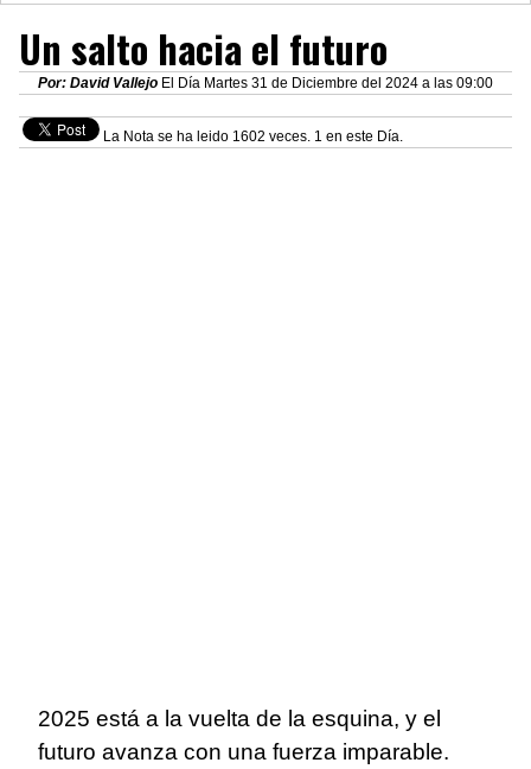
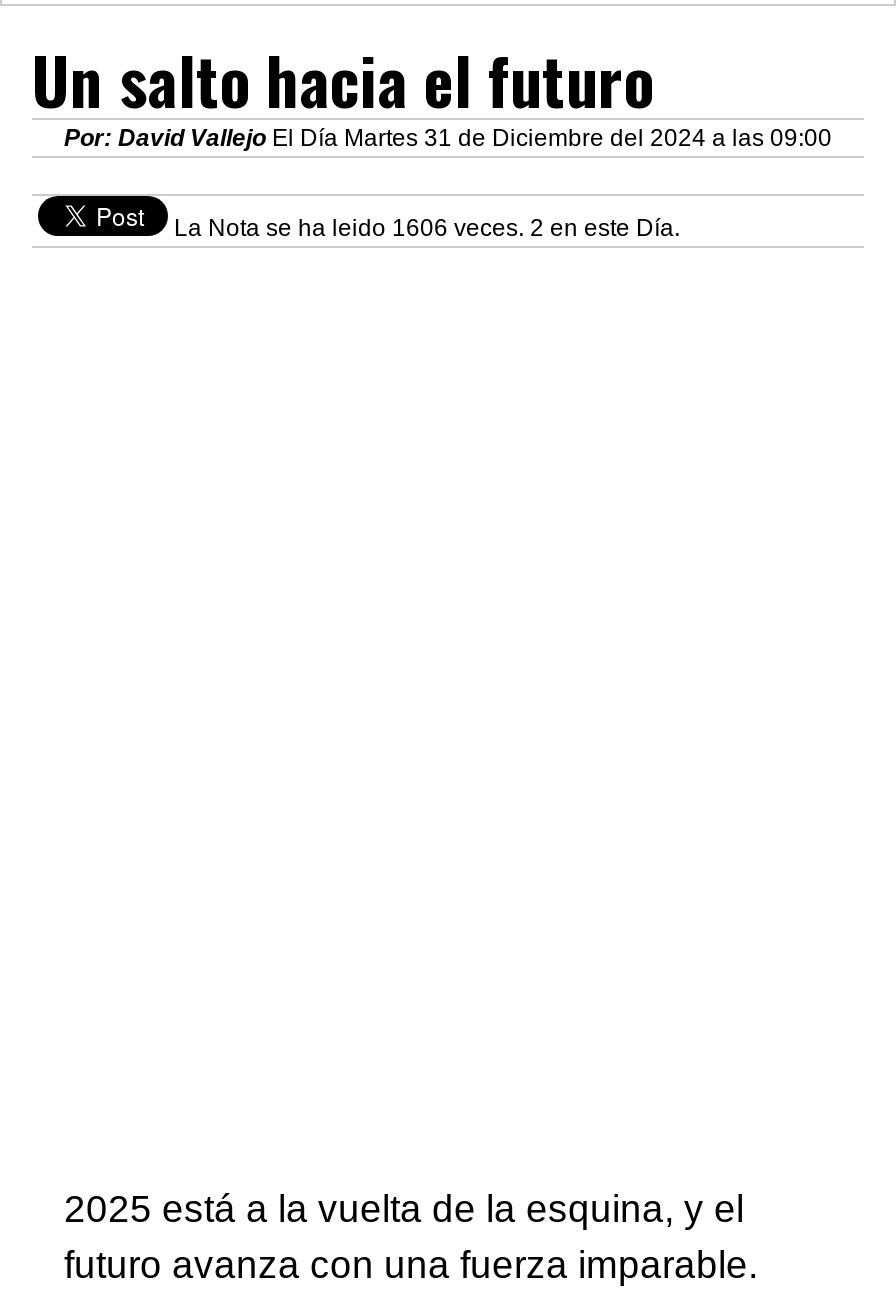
- La Nota se ha leido 1602 veces. 1 en este Día.
+ La Nota se ha leido 1606 veces. 2 en este Día.
